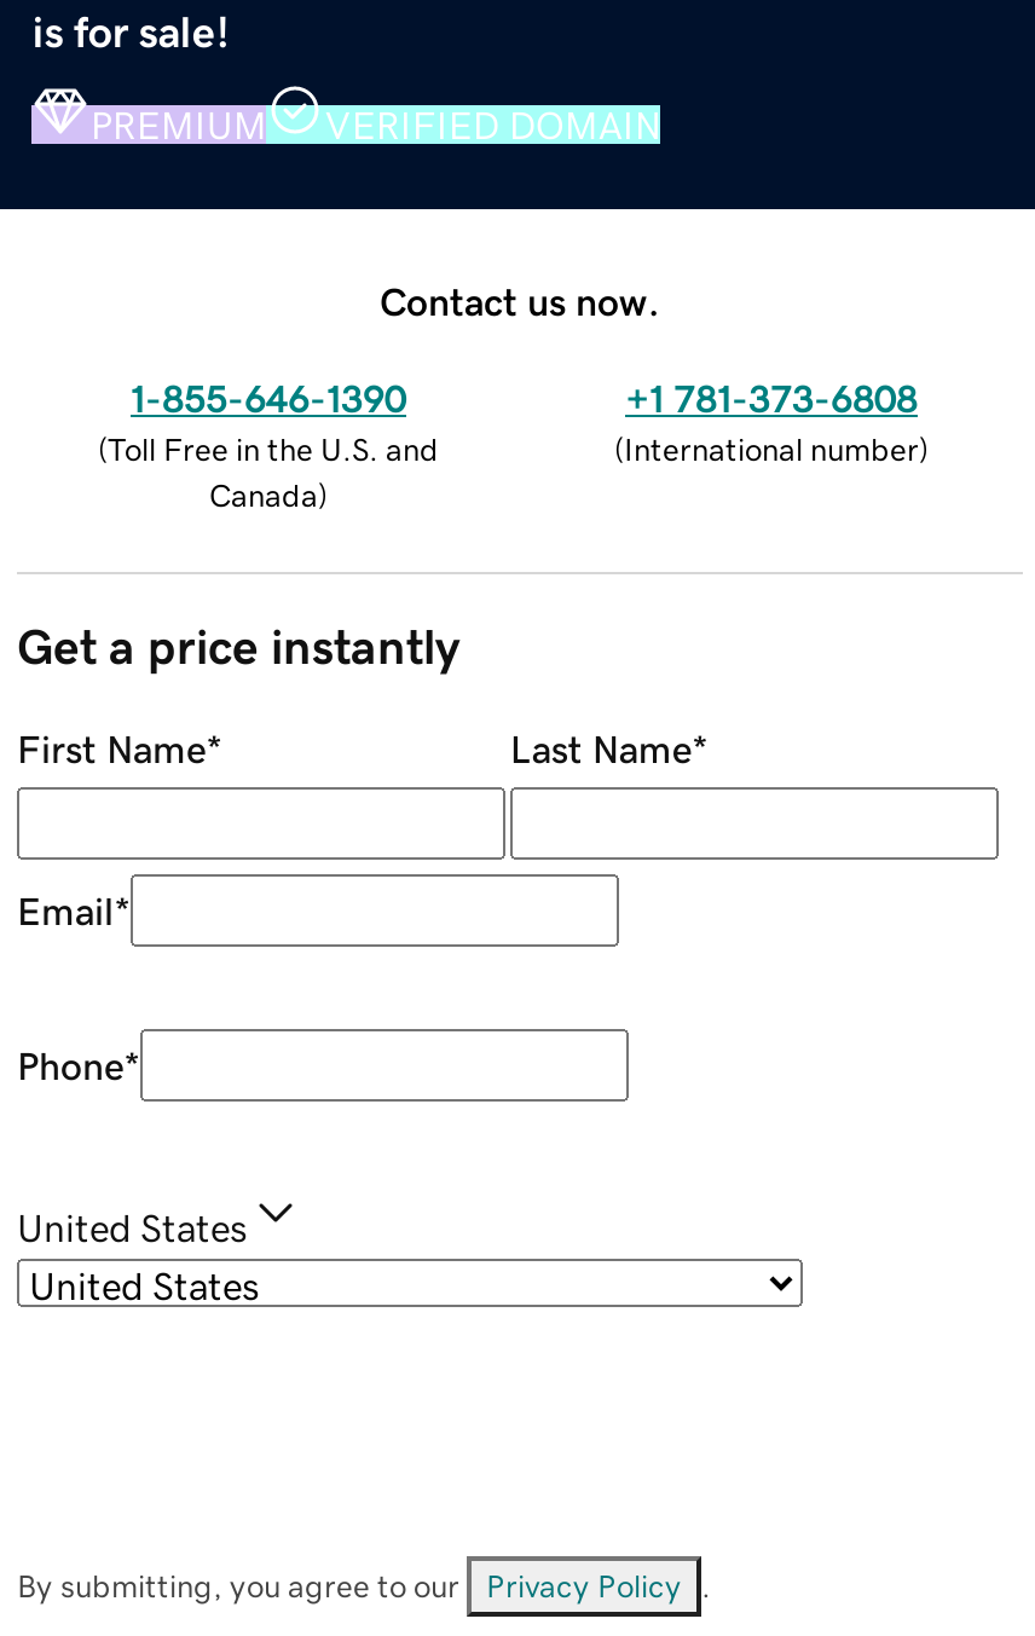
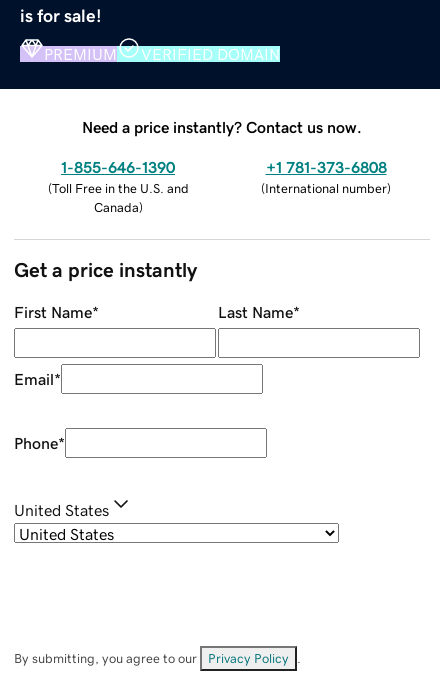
- Contact us now.
+ Need a price instantly? Contact us now.
